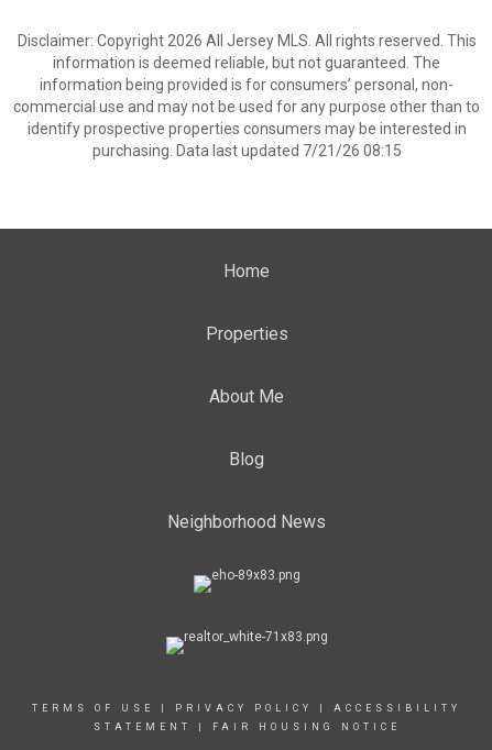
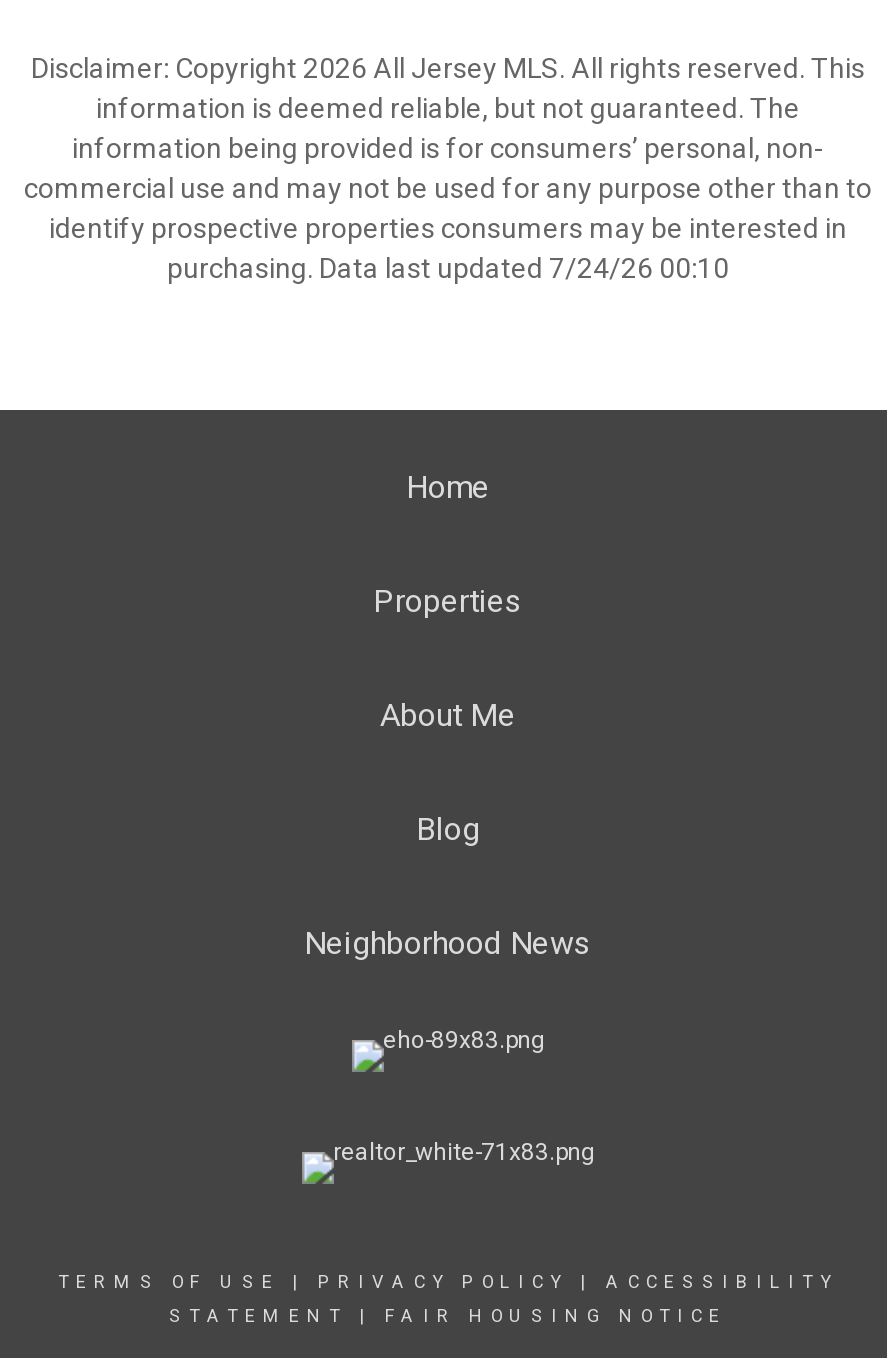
- purchasing. Data last updated 7/21/26 08:15
+ purchasing. Data last updated 7/24/26 00:10
